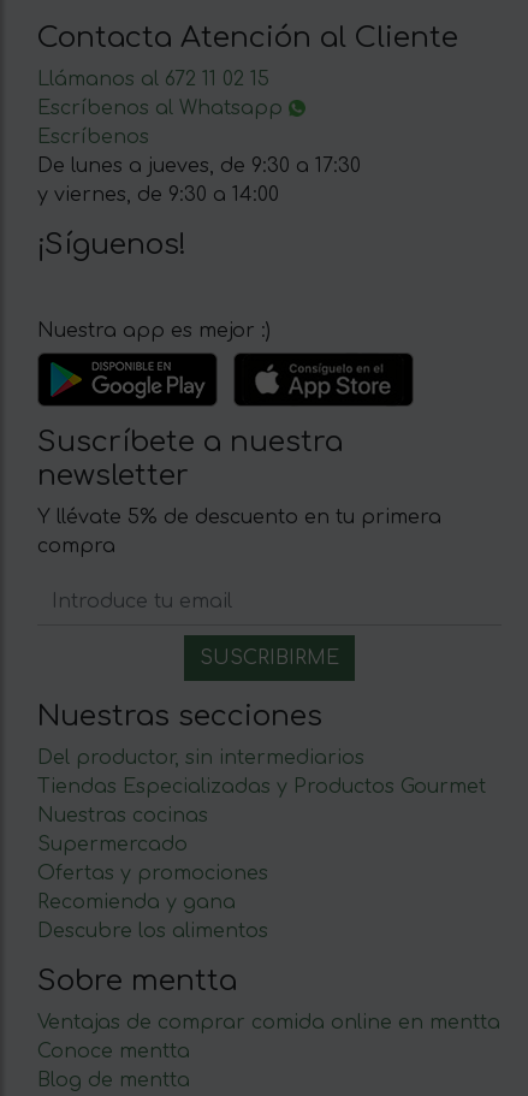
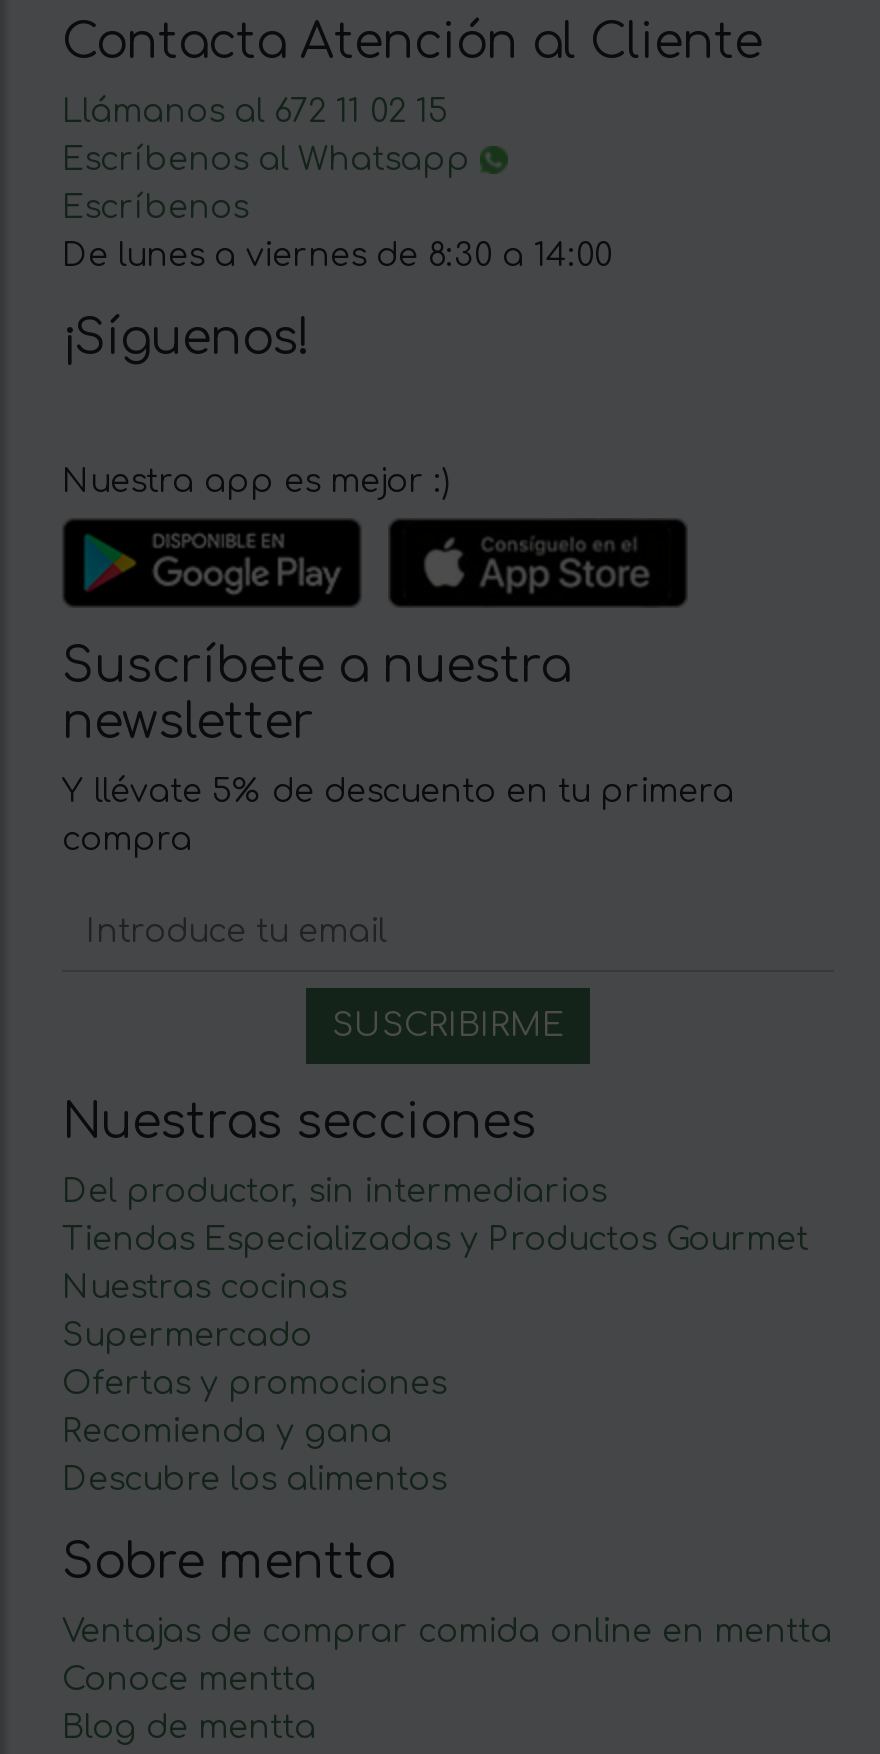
- De lunes a jueves, de 9:30 a 17:30
- y viernes, de 9:30 a 14:00
+ De lunes a viernes de 8:30 a 14:00
